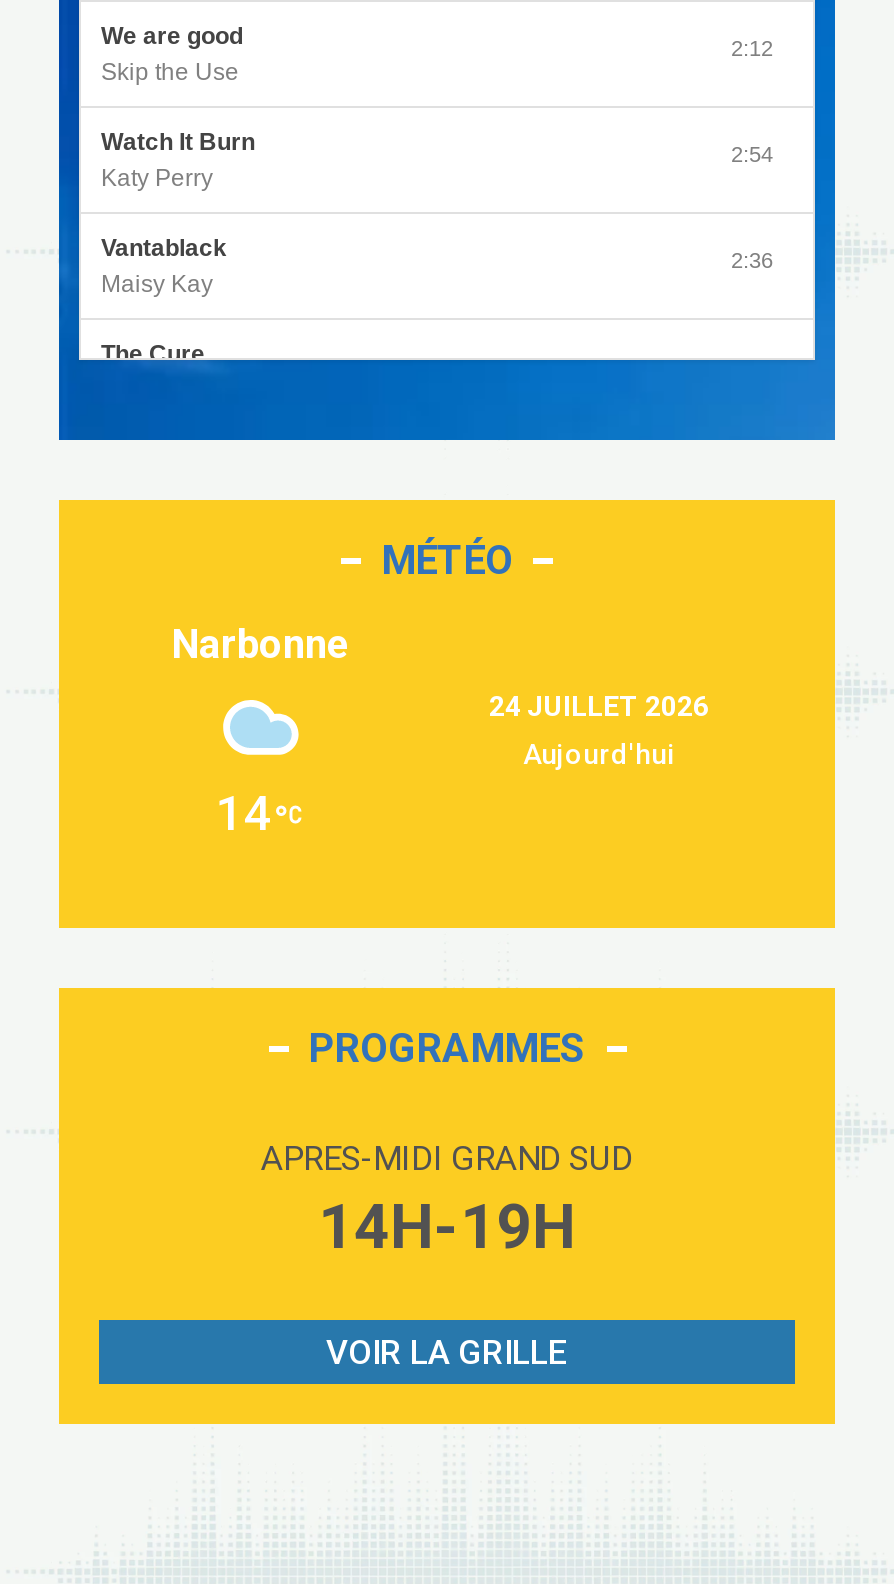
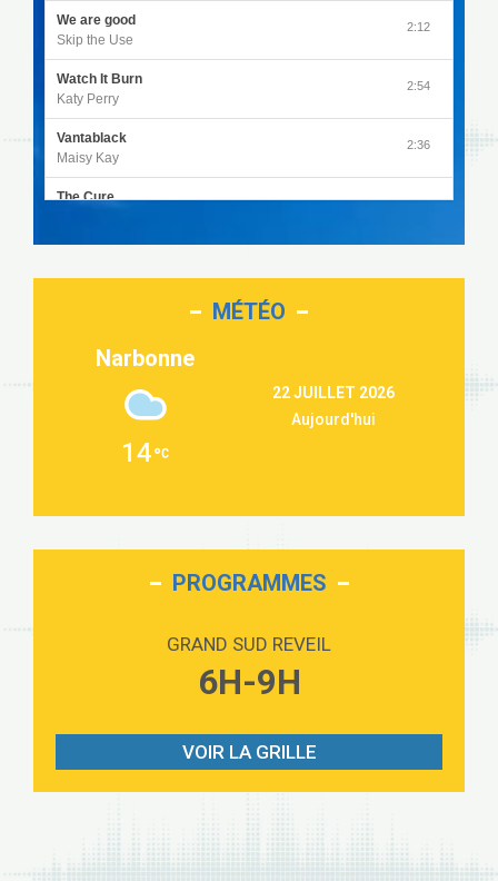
- 24 JUILLET 2026
+ 22 JUILLET 2026

- APRES-MIDI GRAND SUD
- 14H-19H
+ GRAND SUD REVEIL
+ 6H-9H
